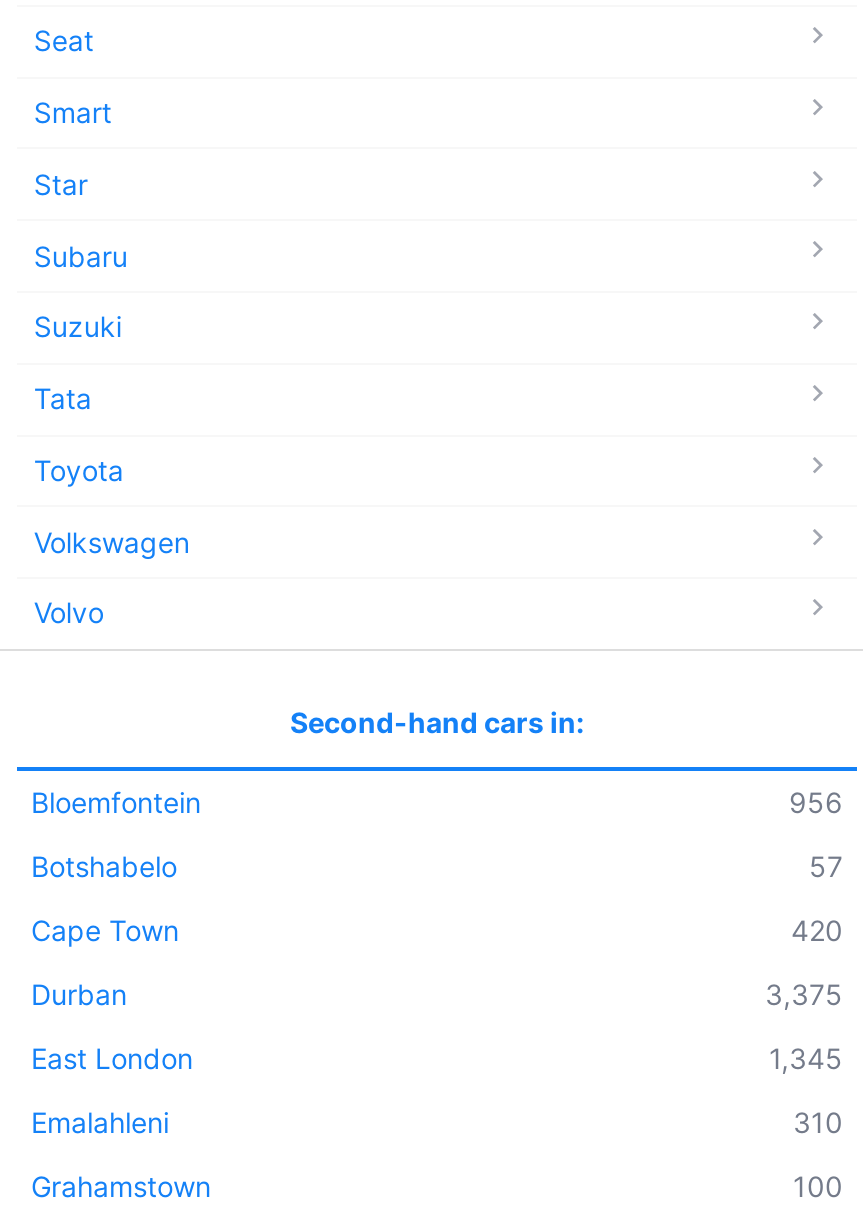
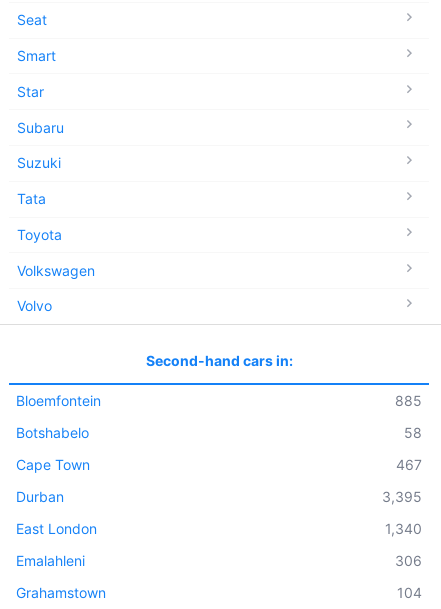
- 956
+ 885

- 57
+ 58

- 420
+ 467

- 3,375
+ 3,395

- 1,345
+ 1,340

- 310
+ 306

- 100
+ 104
